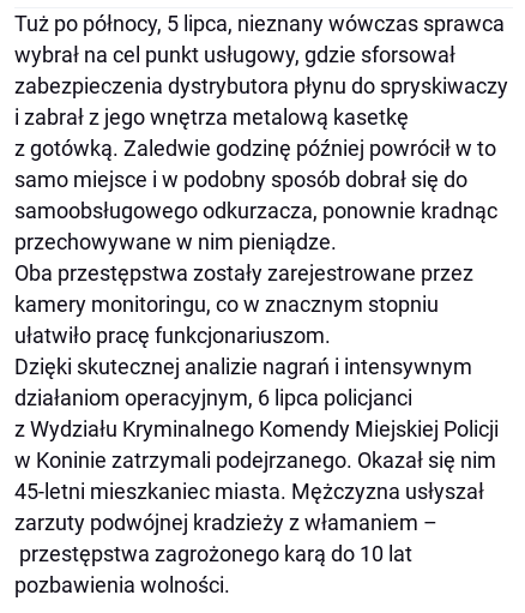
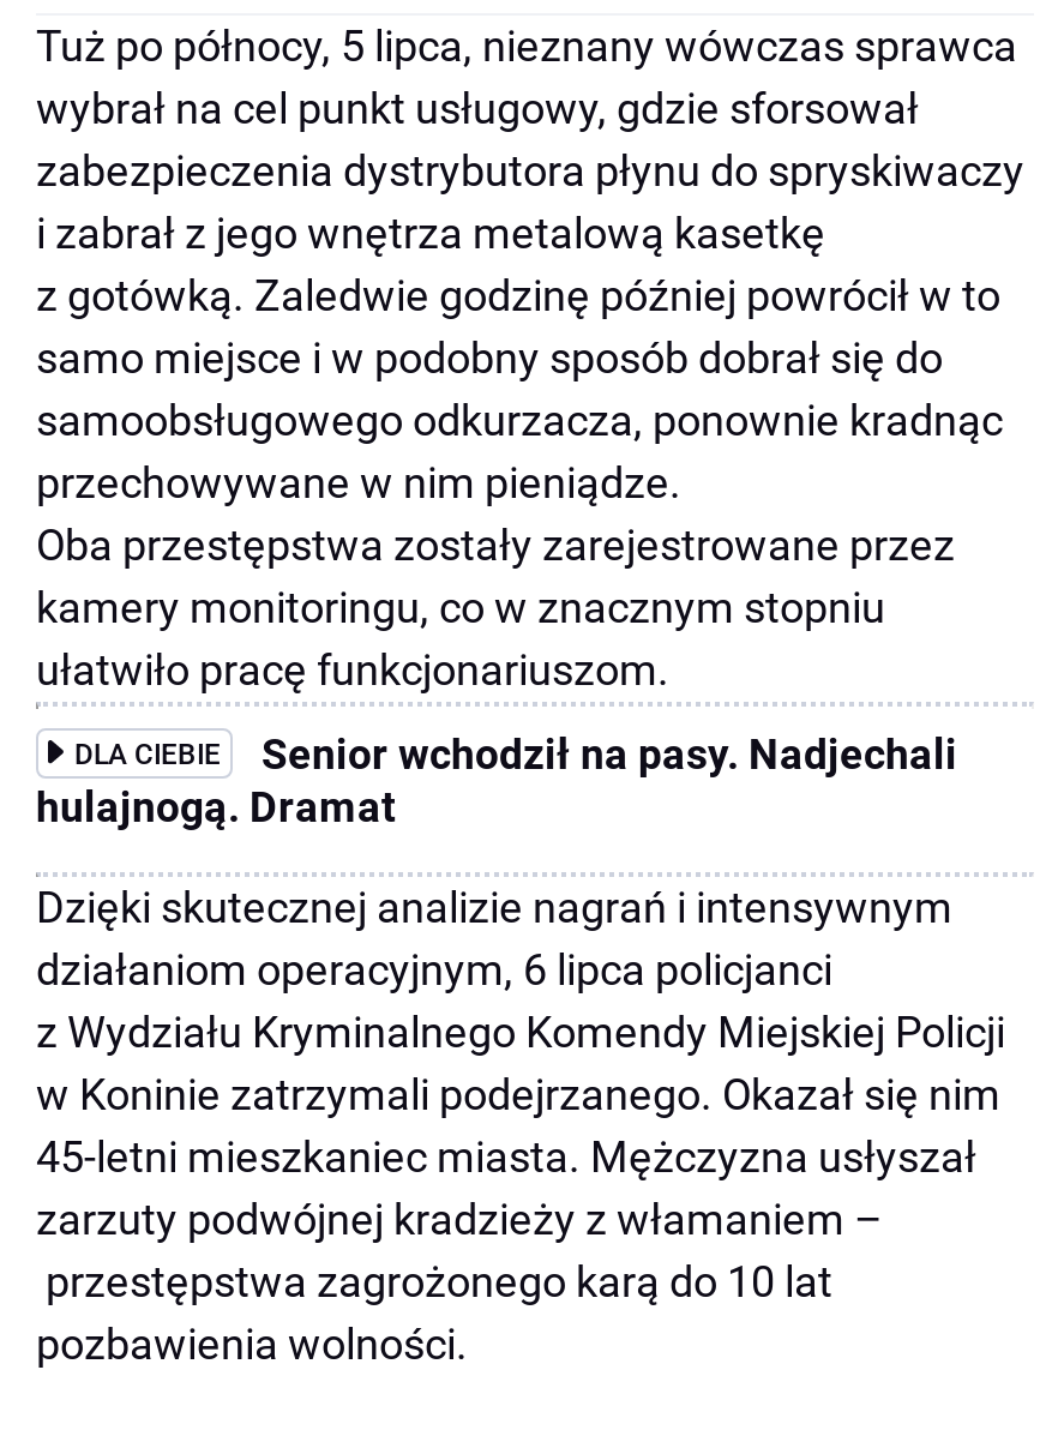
+ DLA CIEBIE
+ Senior wchodził na pasy. Nadjechali
+ hulajnogą. Dramat
